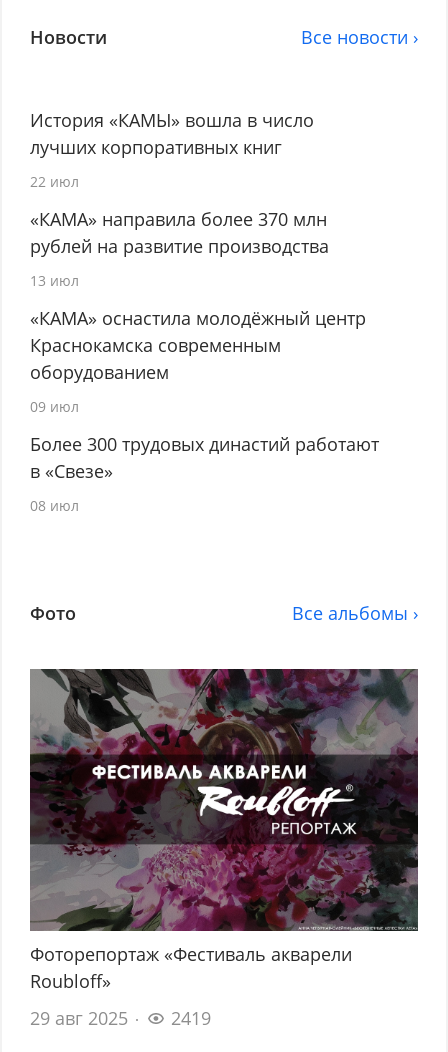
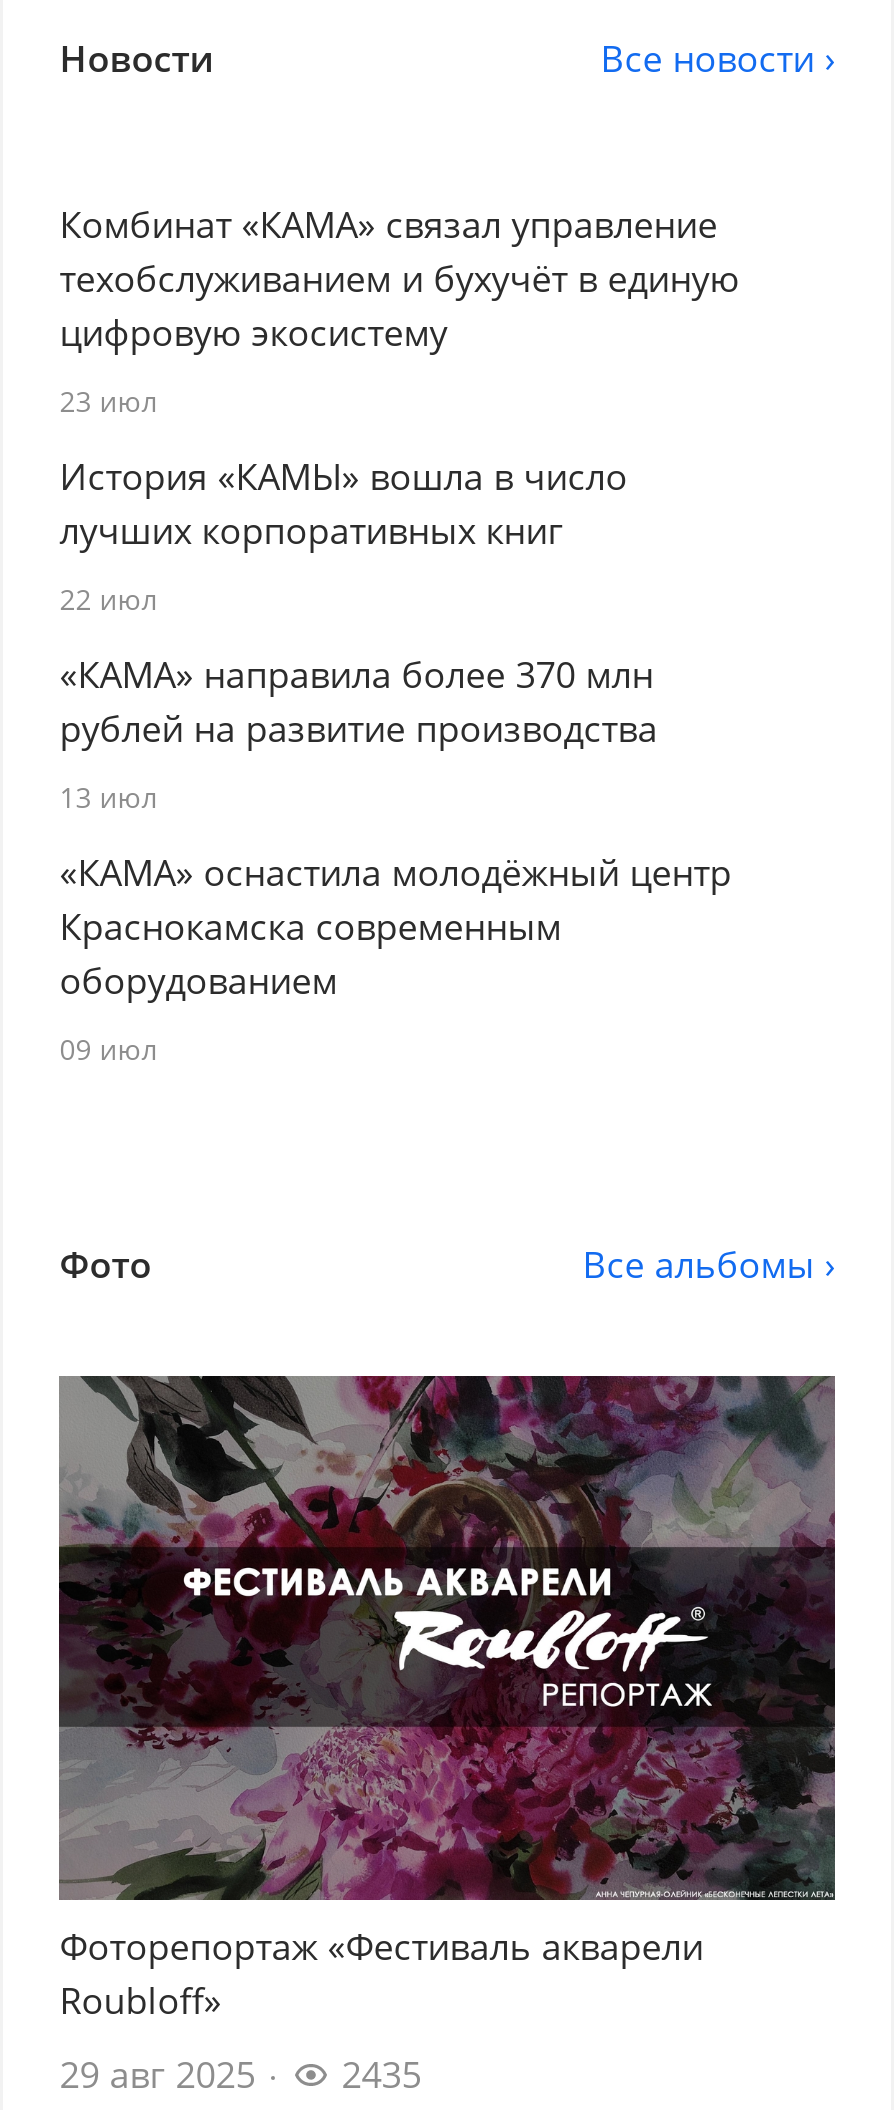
+ Комбинат «КАМА» связал управление
+ техобслуживанием и бухучёт в единую
+ цифровую экосистему
+ 23 июл

moved down: История «КАМЫ» вошла в число | лучших корпоративных книг | 22 июл | ... | оборудованием | 09 июл

- Более 300 трудовых династий работают
- в «Свезе»
- 08 июл

- 29 авг 2025 2419
+ 29 авг 2025 2435
